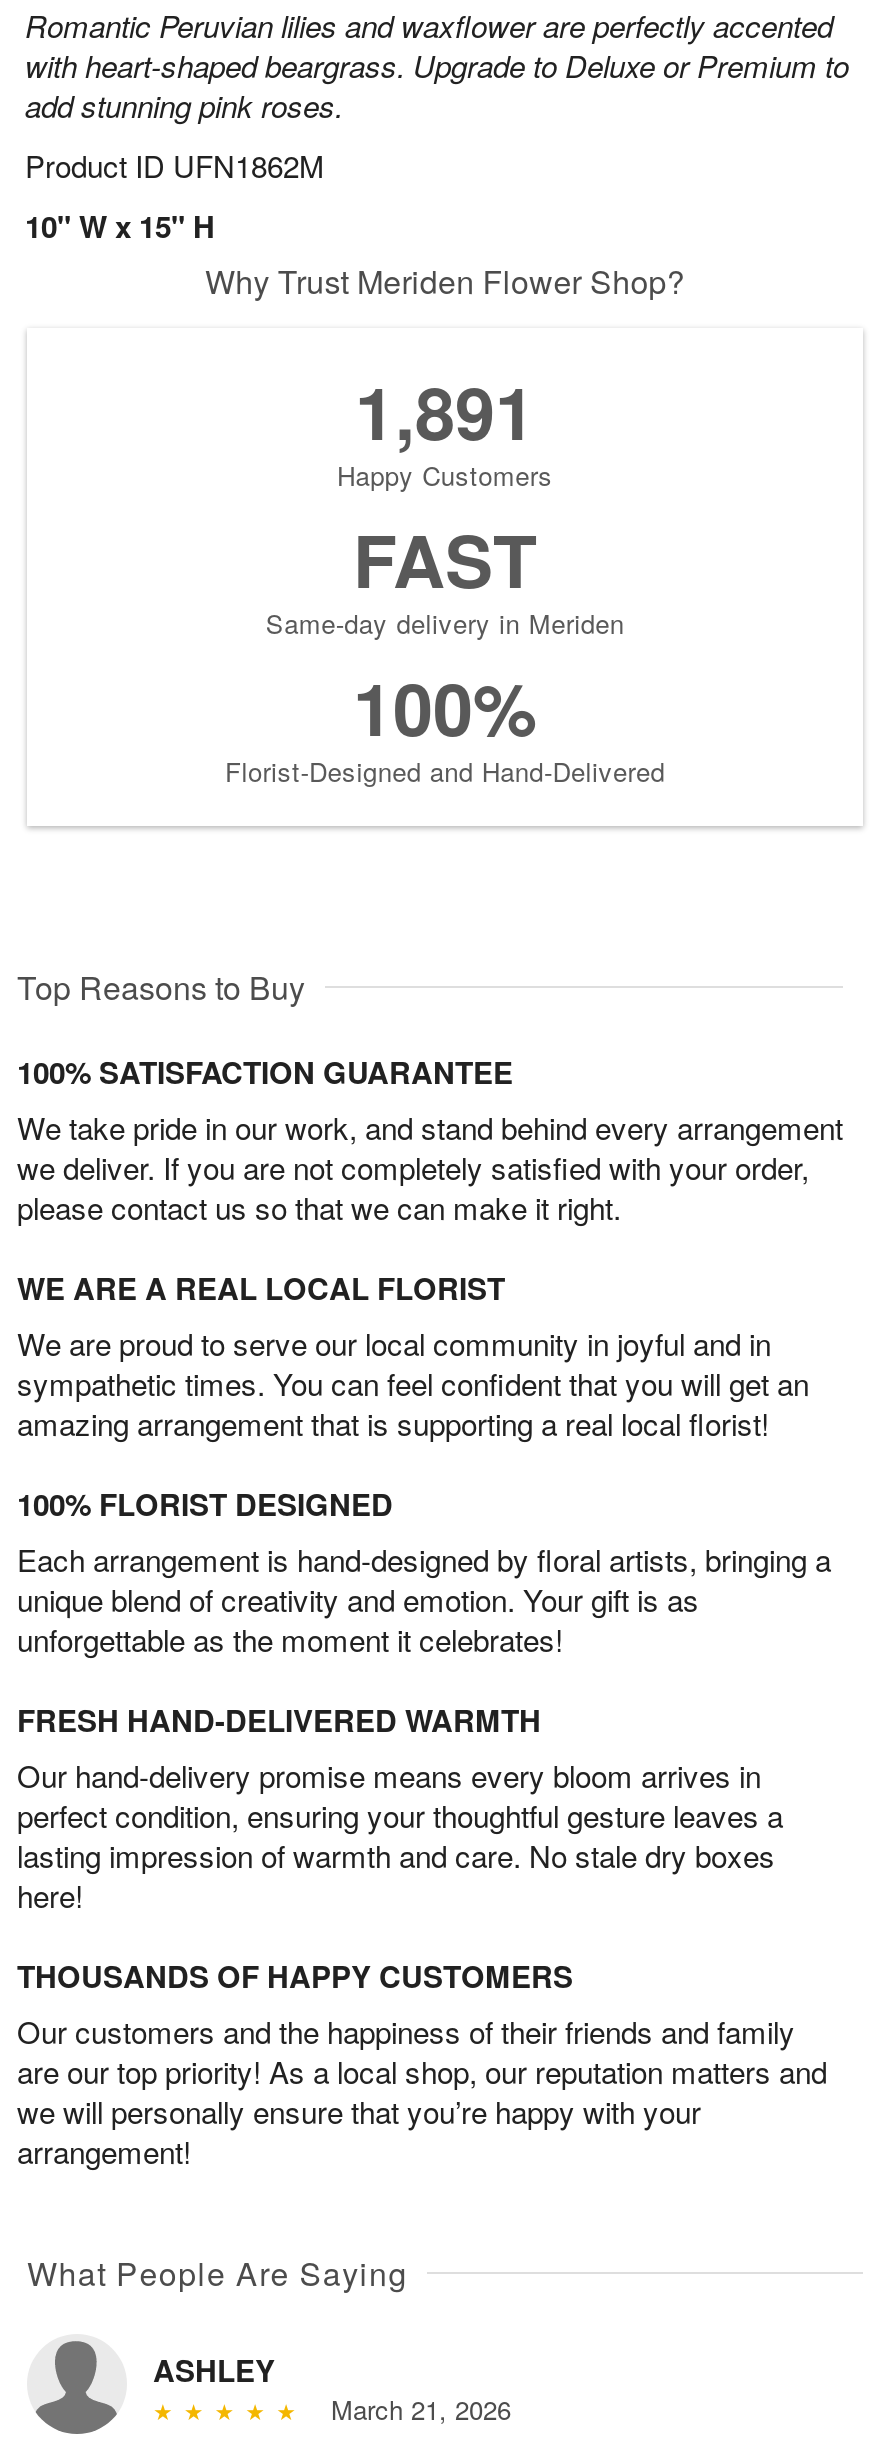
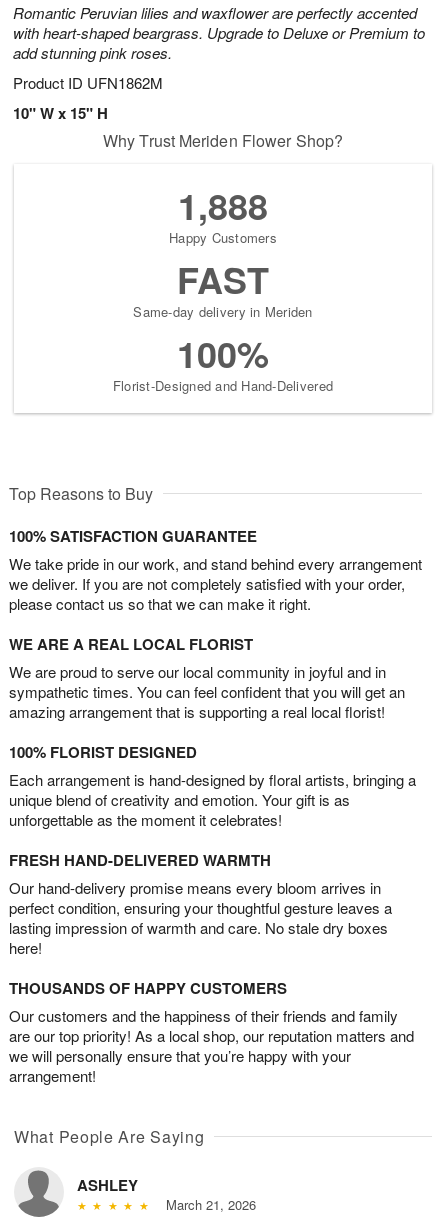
- 1,891
+ 1,888
